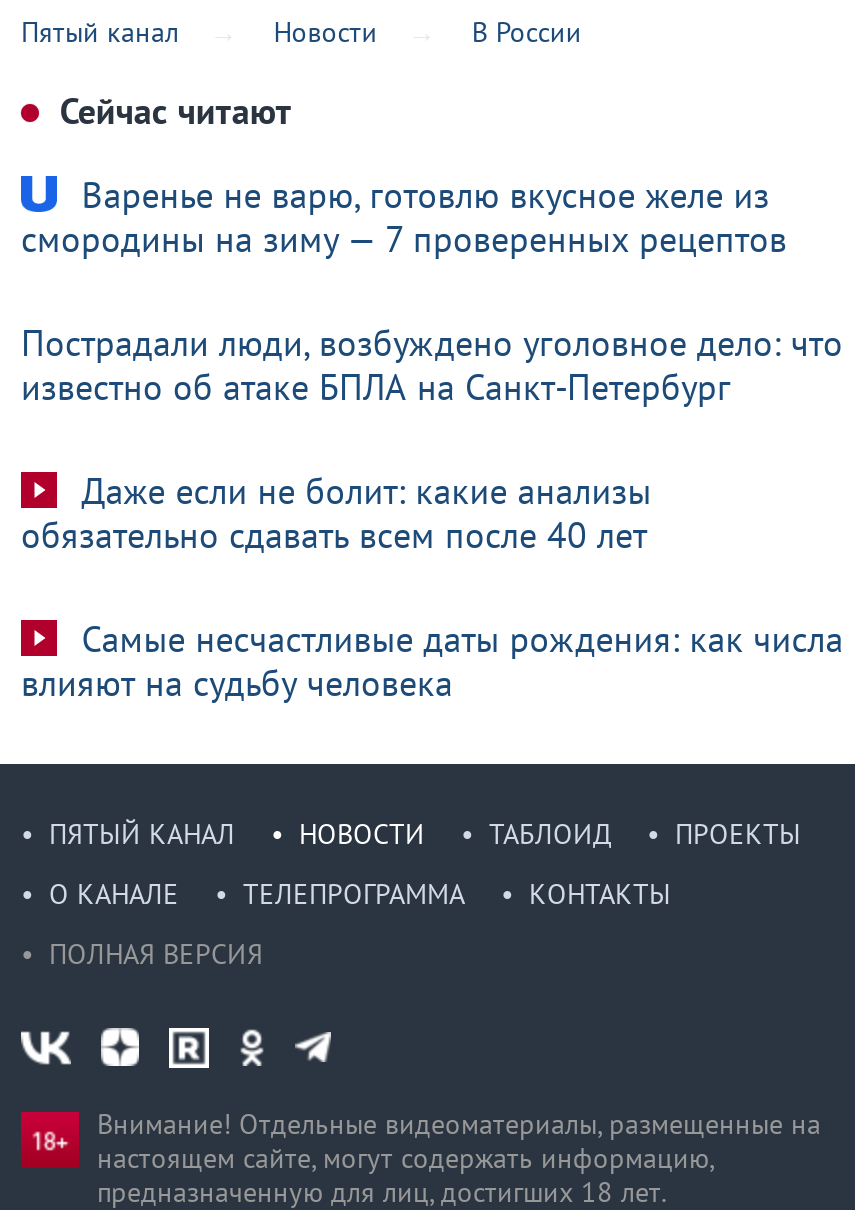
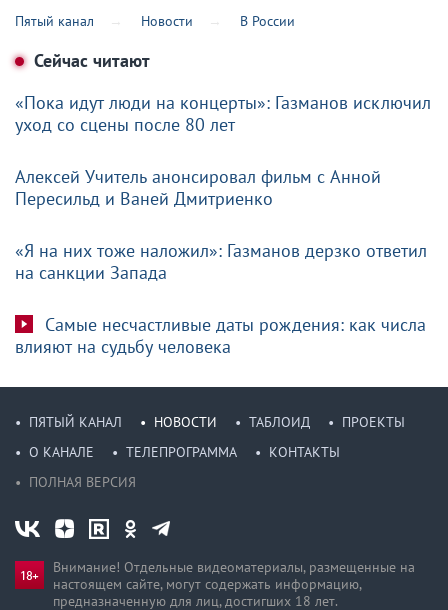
- Варенье не варю, готовлю вкусное желе из
- смородины на зиму — 7 проверенных рецептов
+ «Пока идут люди на концерты»: Газманов исключил
+ уход со сцены после 80 лет

- Пострадали люди, возбуждено уголовное дело: что
- известно об атаке БПЛА на Санкт-Петербург
+ Алексей Учитель анонсировал фильм с Анной
+ Пересильд и Ваней Дмитриенко

- Даже если не болит: какие анализы
- обязательно сдавать всем после 40 лет
+ «Я на них тоже наложил»: Газманов дерзко ответил
+ на санкции Запада
